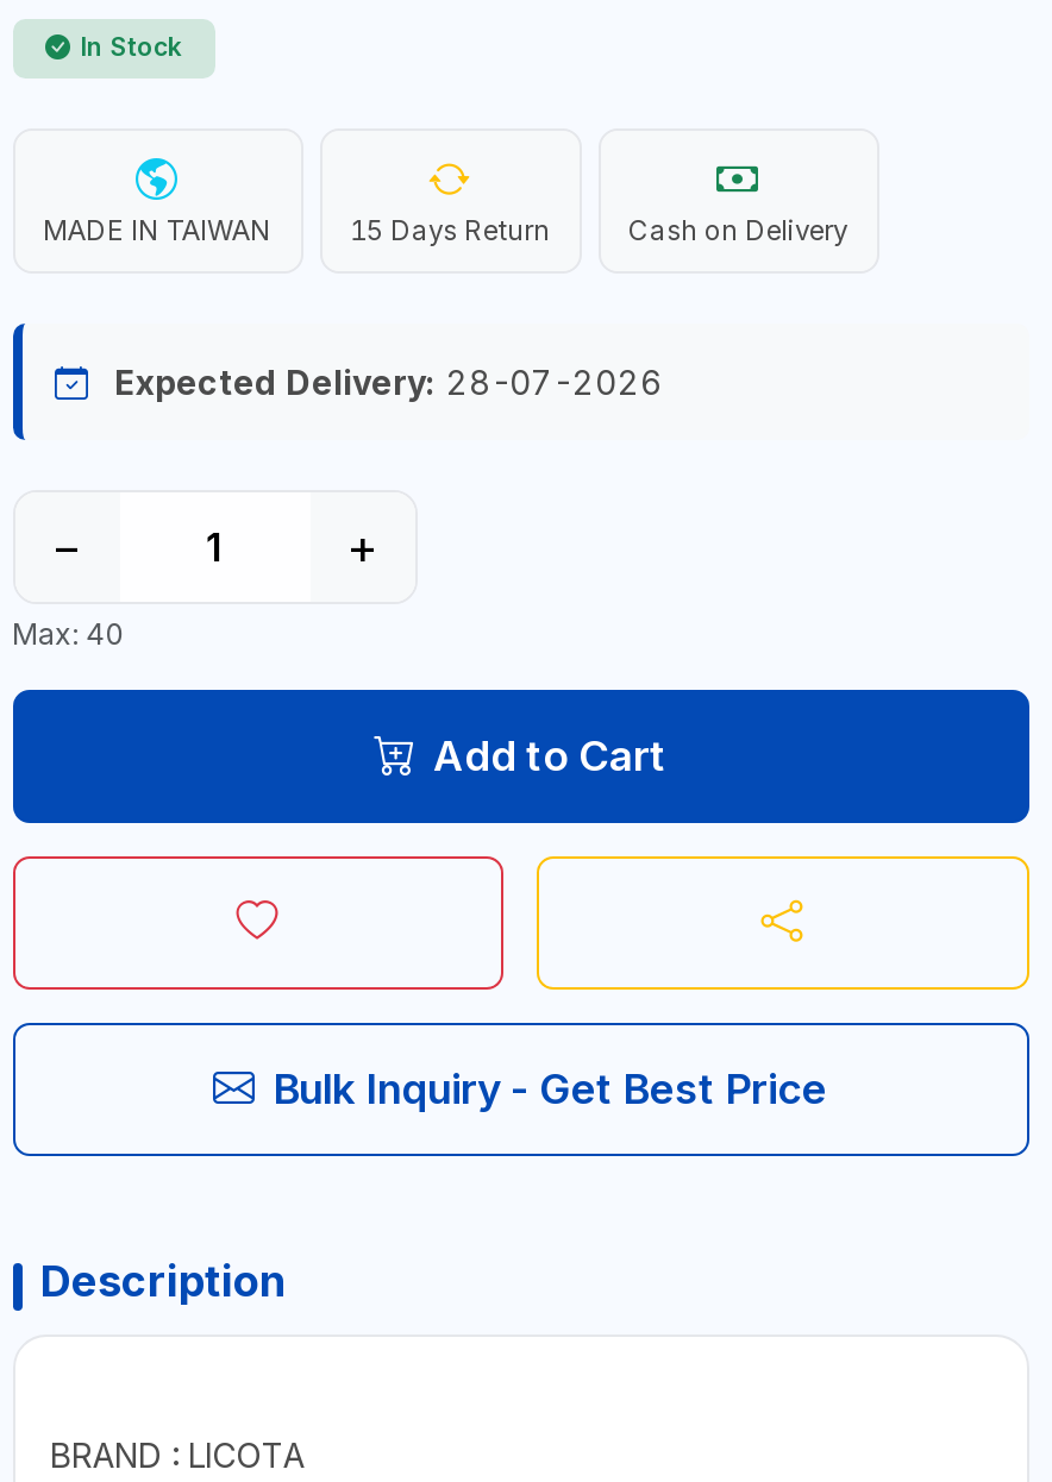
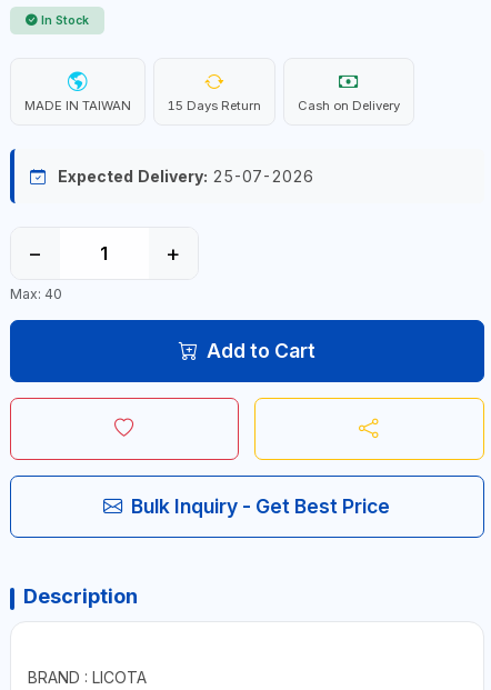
- Expected Delivery: 28-07-2026
+ Expected Delivery: 25-07-2026
